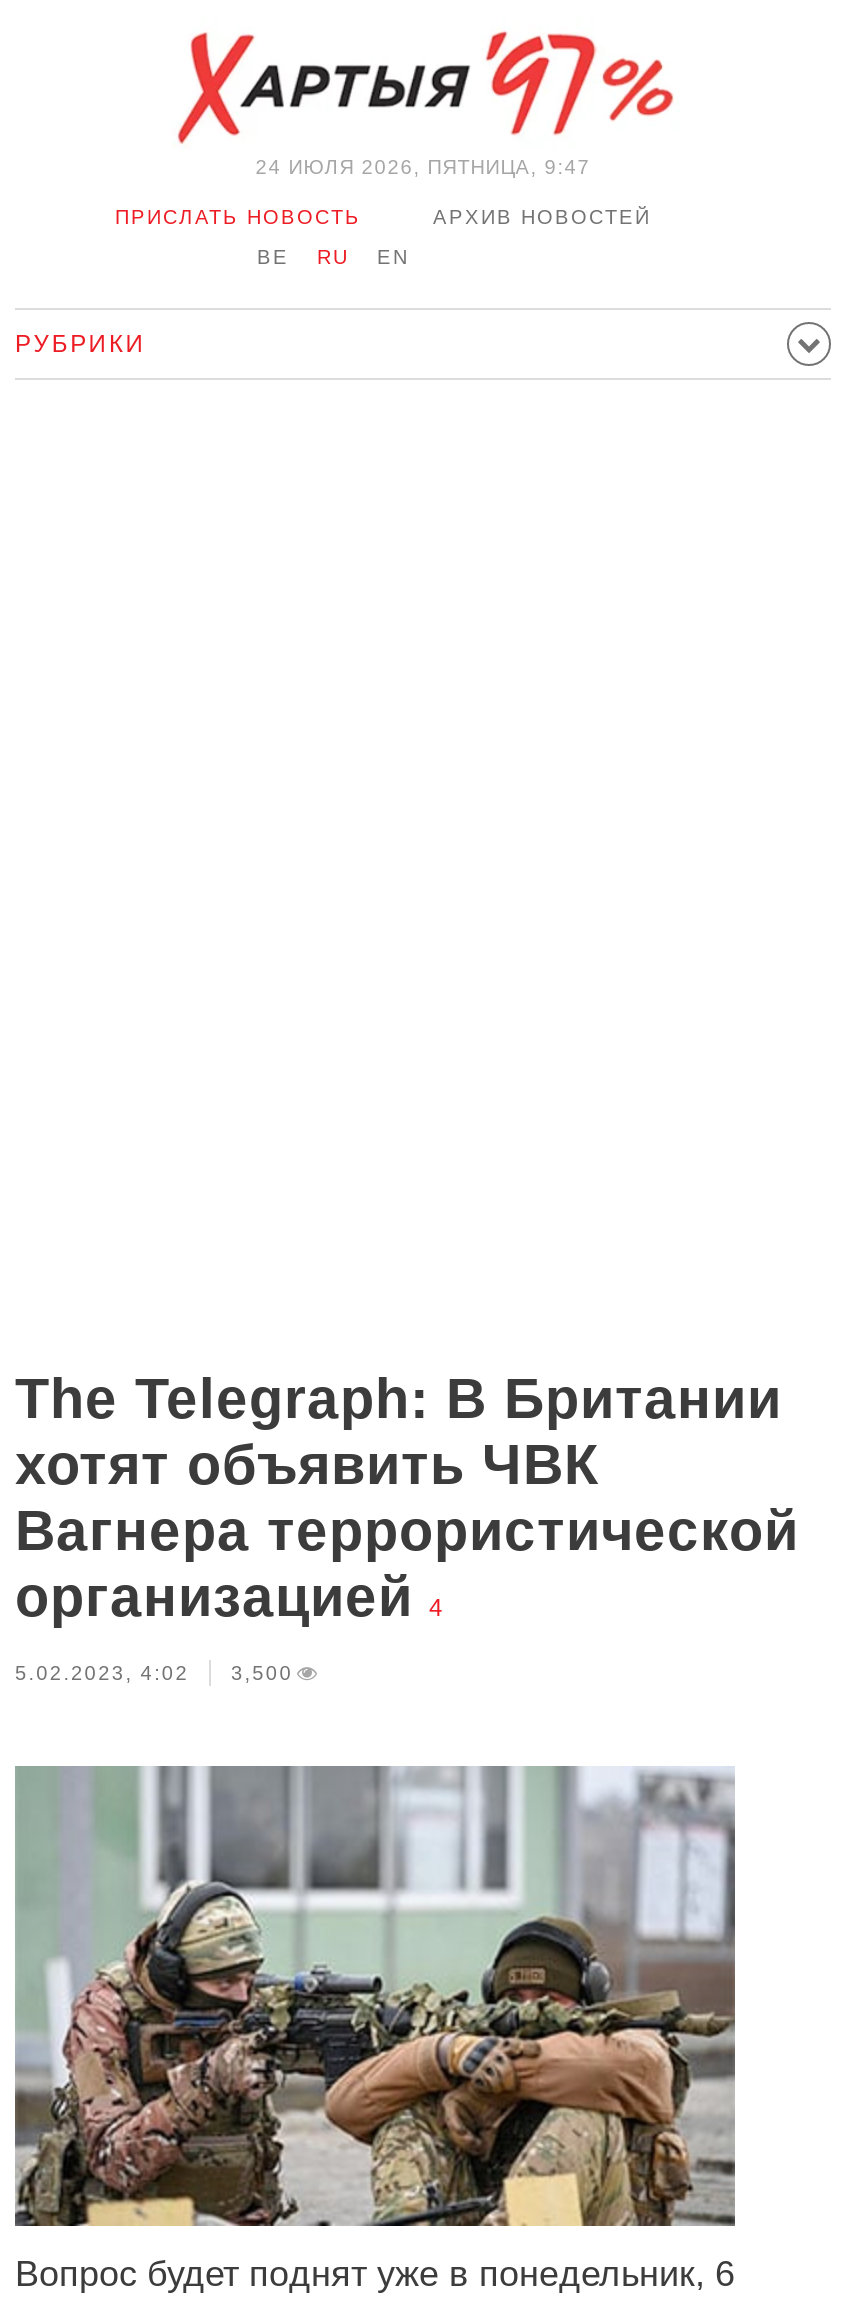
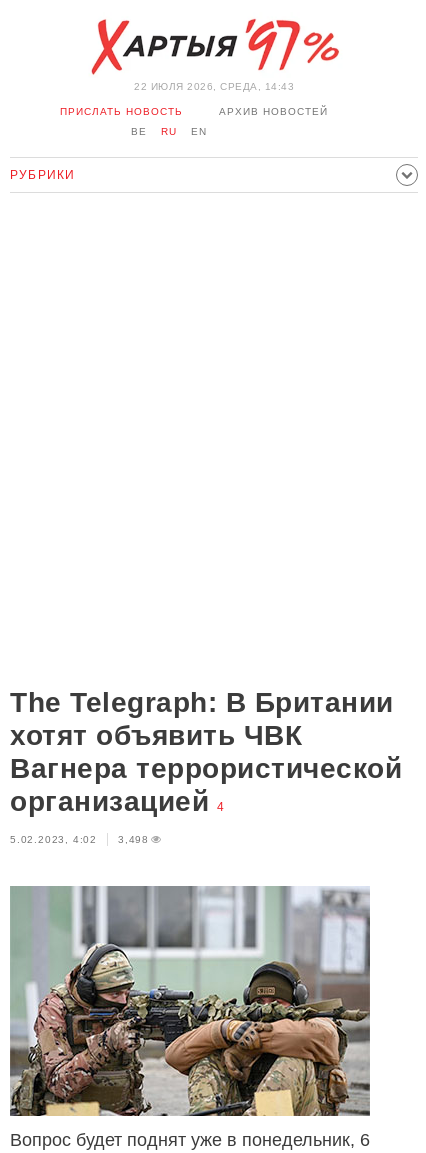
- 24 ИЮЛЯ 2026, ПЯТНИЦА, 9:47
+ 22 ИЮЛЯ 2026, СРЕДА, 14:43

- 5.02.2023, 4:02 3,500
+ 5.02.2023, 4:02 3,498
